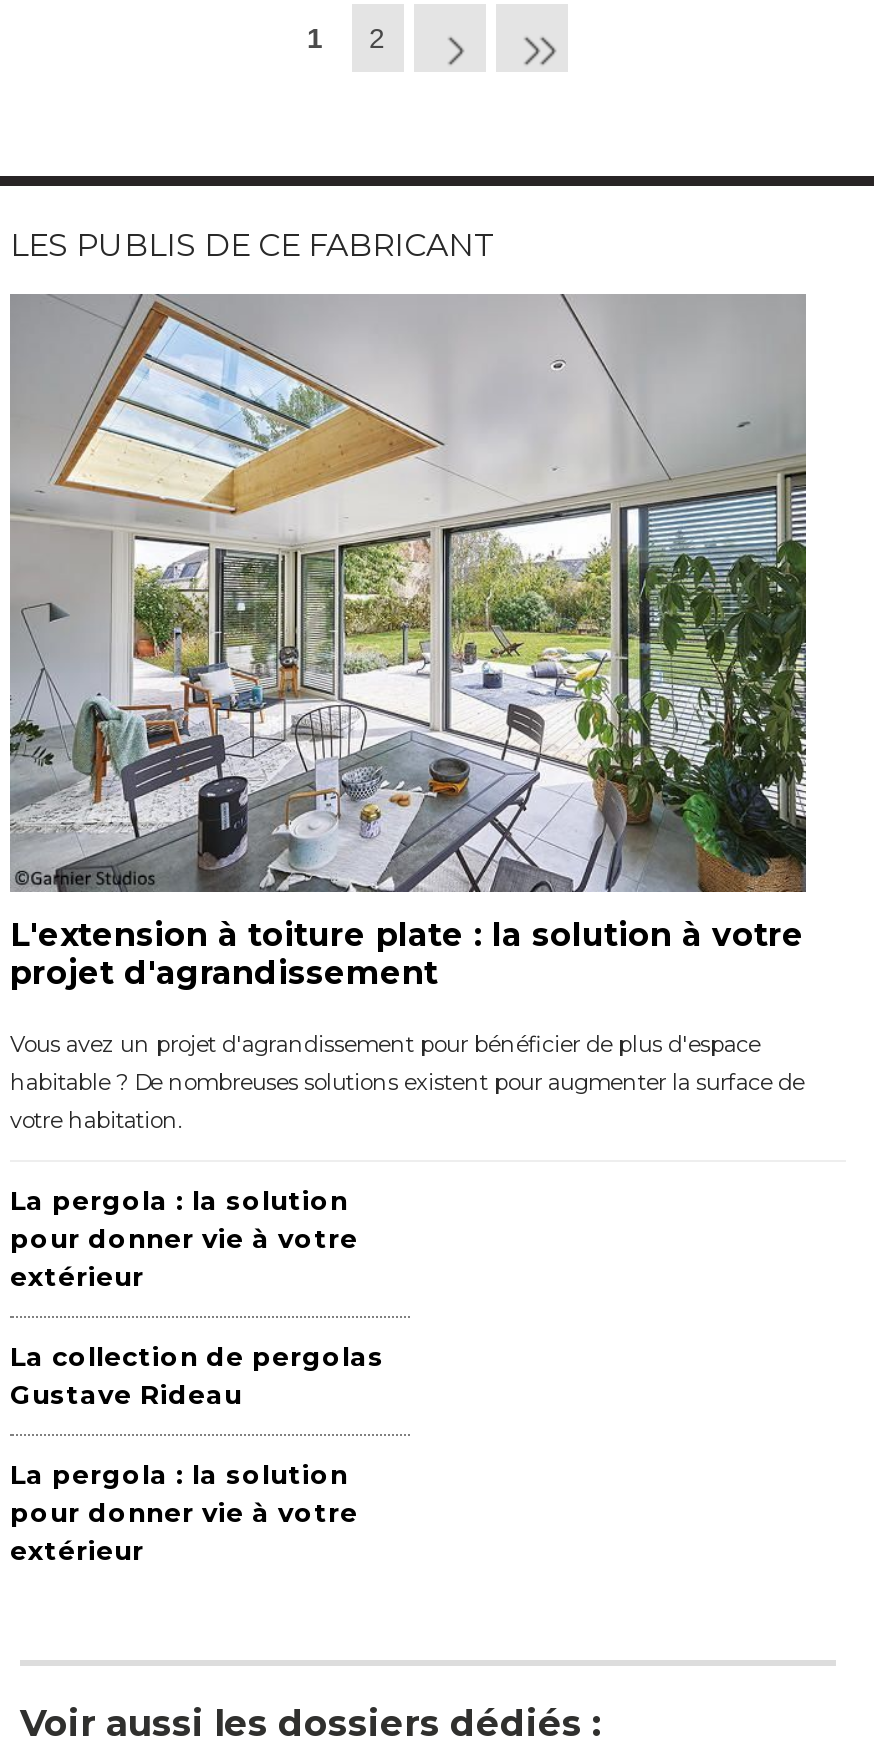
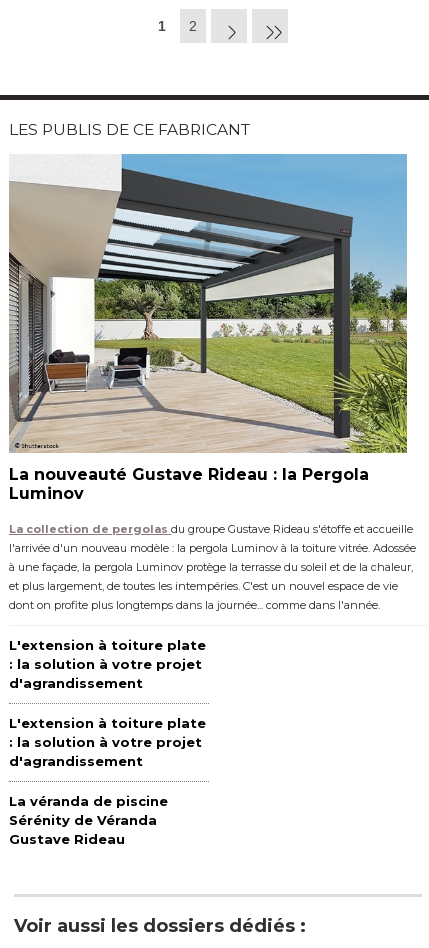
- [image]
+ [image]

- L'extension à toiture plate : la solution à votre
- projet d'agrandissement
- Vous avez un projet d'agrandissement pour bénéficier de plus d'espace
- habitable ? De nombreuses solutions existent pour augmenter la surface de
- votre habitation.
- La pergola : la solution
- pour donner vie à votre
- extérieur
- La collection de pergolas
+ La nouveauté Gustave Rideau : la Pergola
+ Luminov
+ La collection de pergolas du groupe Gustave Rideau s'étoffe et accueille
+ l'arrivée d'un nouveau modèle : la pergola Luminov à la toiture vitrée. Adossée
+ à une façade, la pergola Luminov protège la terrasse du soleil et de la chaleur,
+ et plus largement, de toutes les intempéries. C'est un nouvel espace de vie
+ dont on profite plus longtemps dans la journée... comme dans l'année.
+ L'extension à toiture plate
+ : la solution à votre projet
+ d'agrandissement
+ L'extension à toiture plate
+ : la solution à votre projet
+ d'agrandissement
+ La véranda de piscine
+ Sérénity de Véranda

moved down: Gustave Rideau

- La pergola : la solution
- pour donner vie à votre
- extérieur
